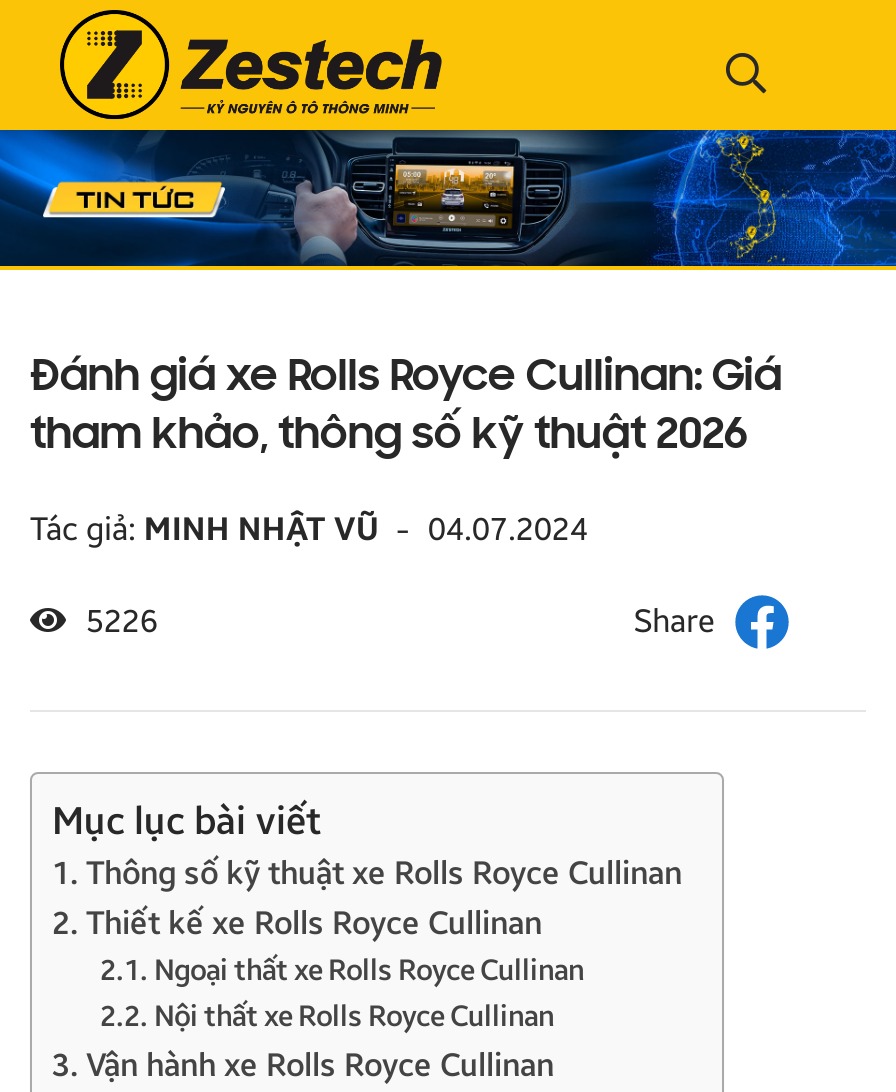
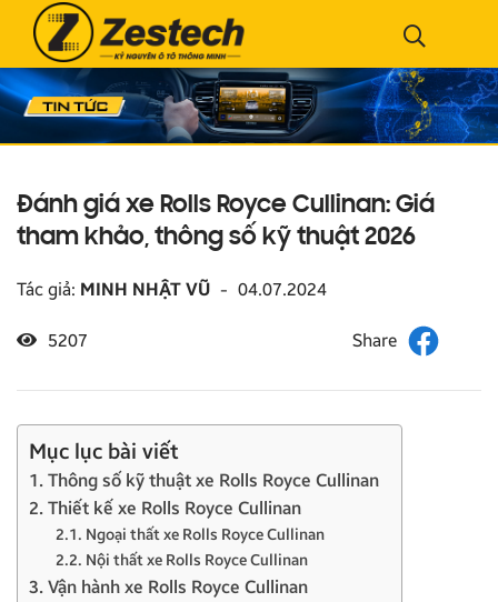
- 5226
+ 5207
